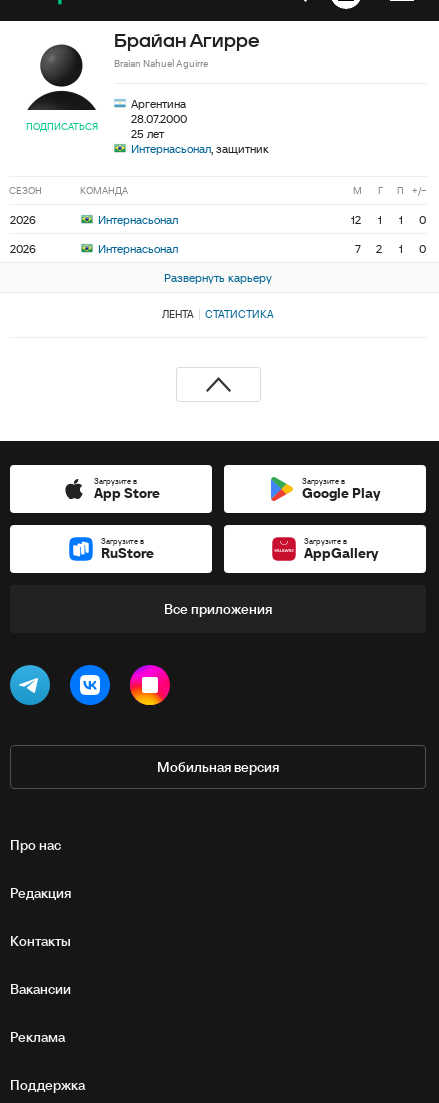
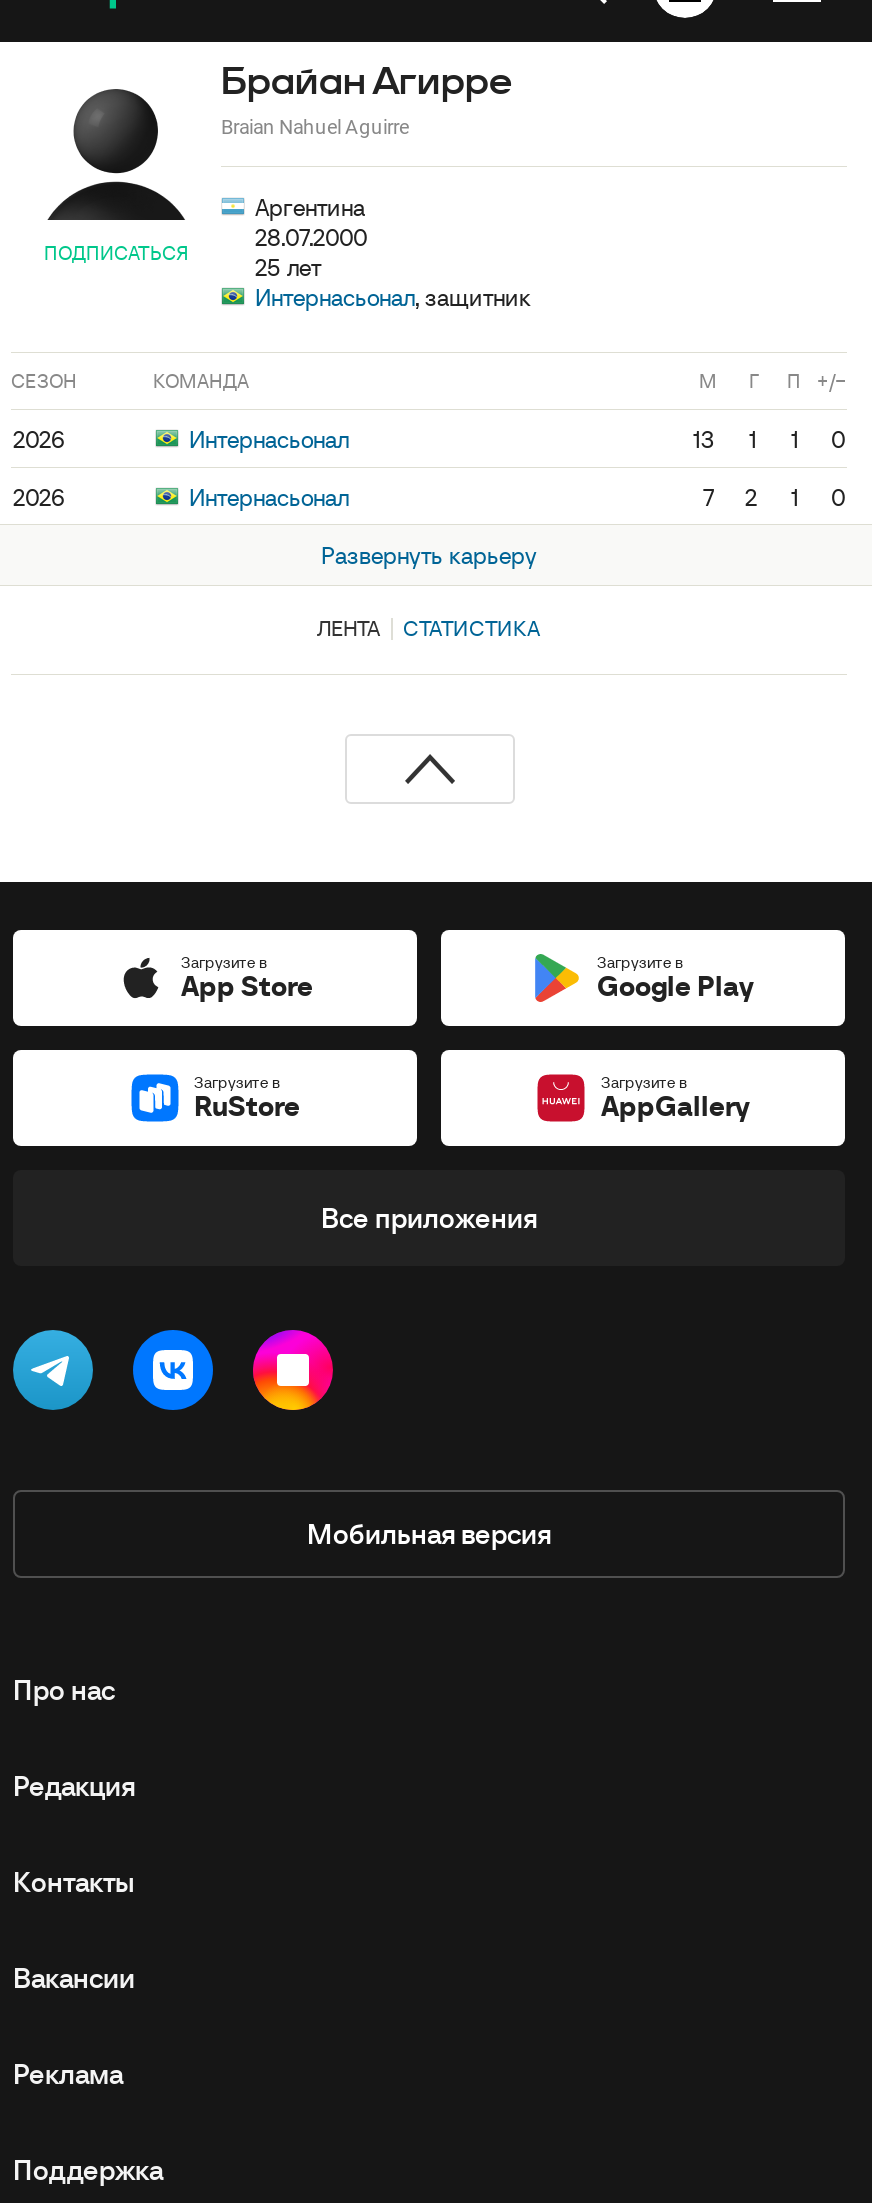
- 12 1 1 0
+ 13 1 1 0
